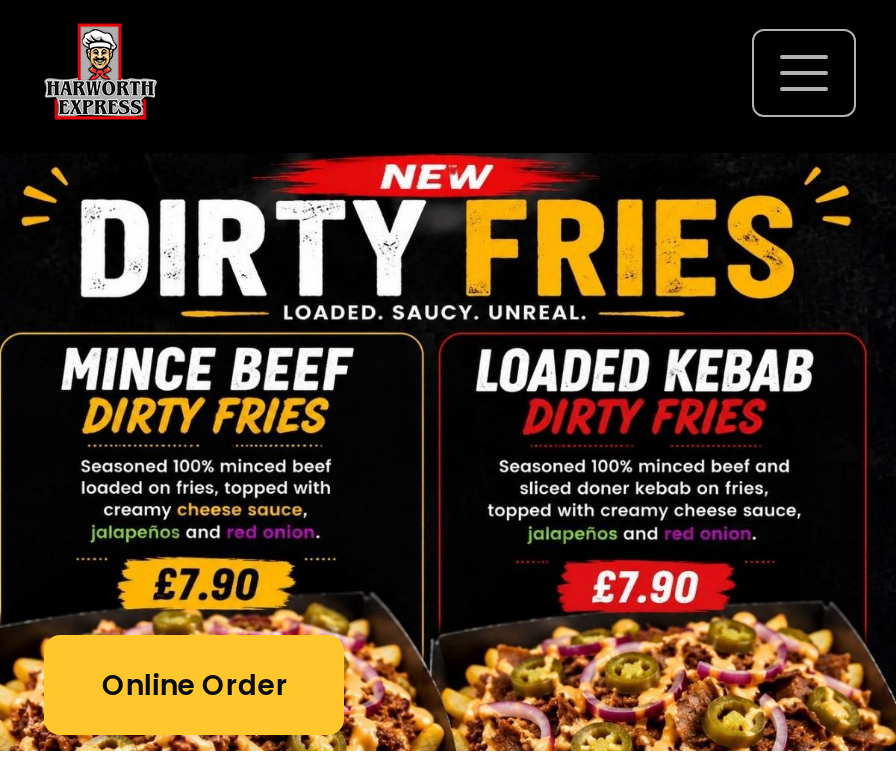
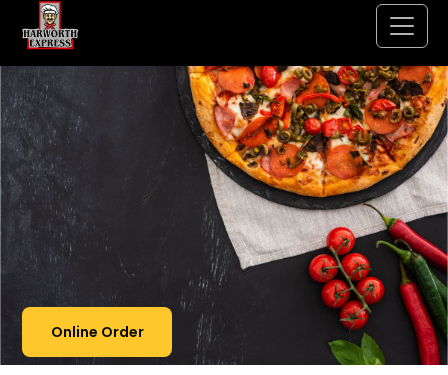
- [image]
+ [image]
